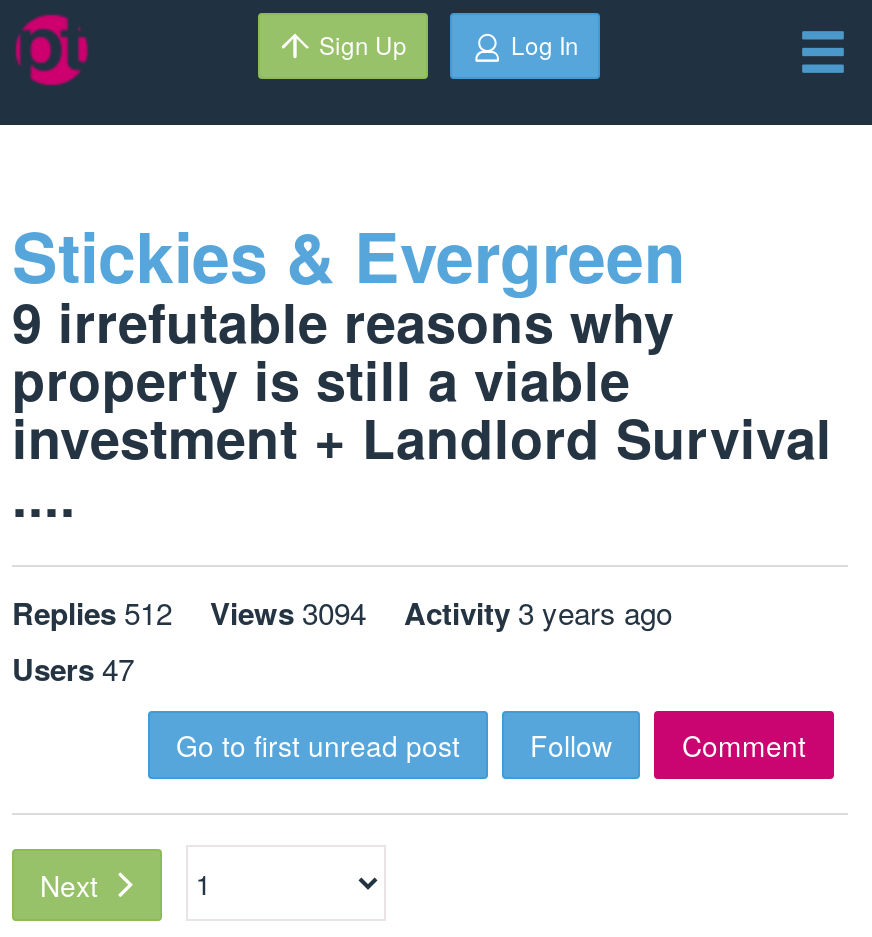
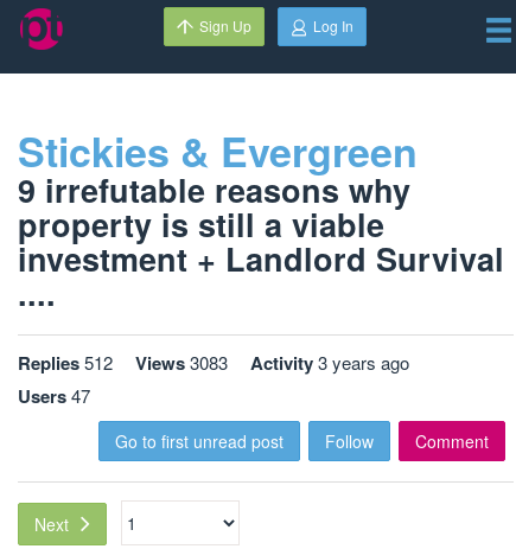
- Replies 512 Views 3094 Activity 3 years ago
+ Replies 512 Views 3083 Activity 3 years ago
